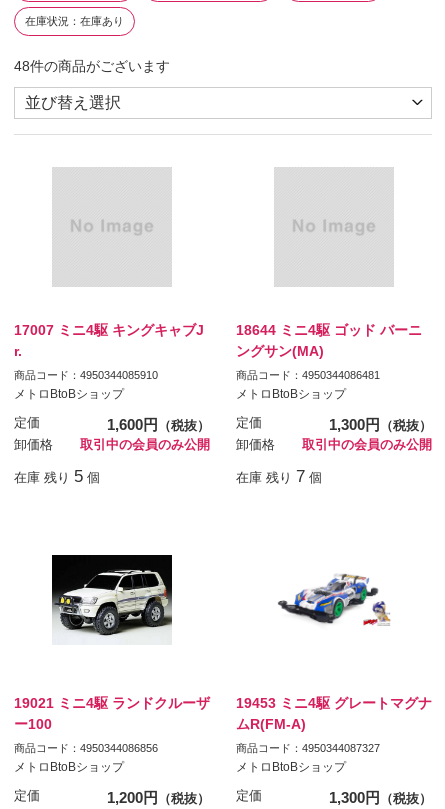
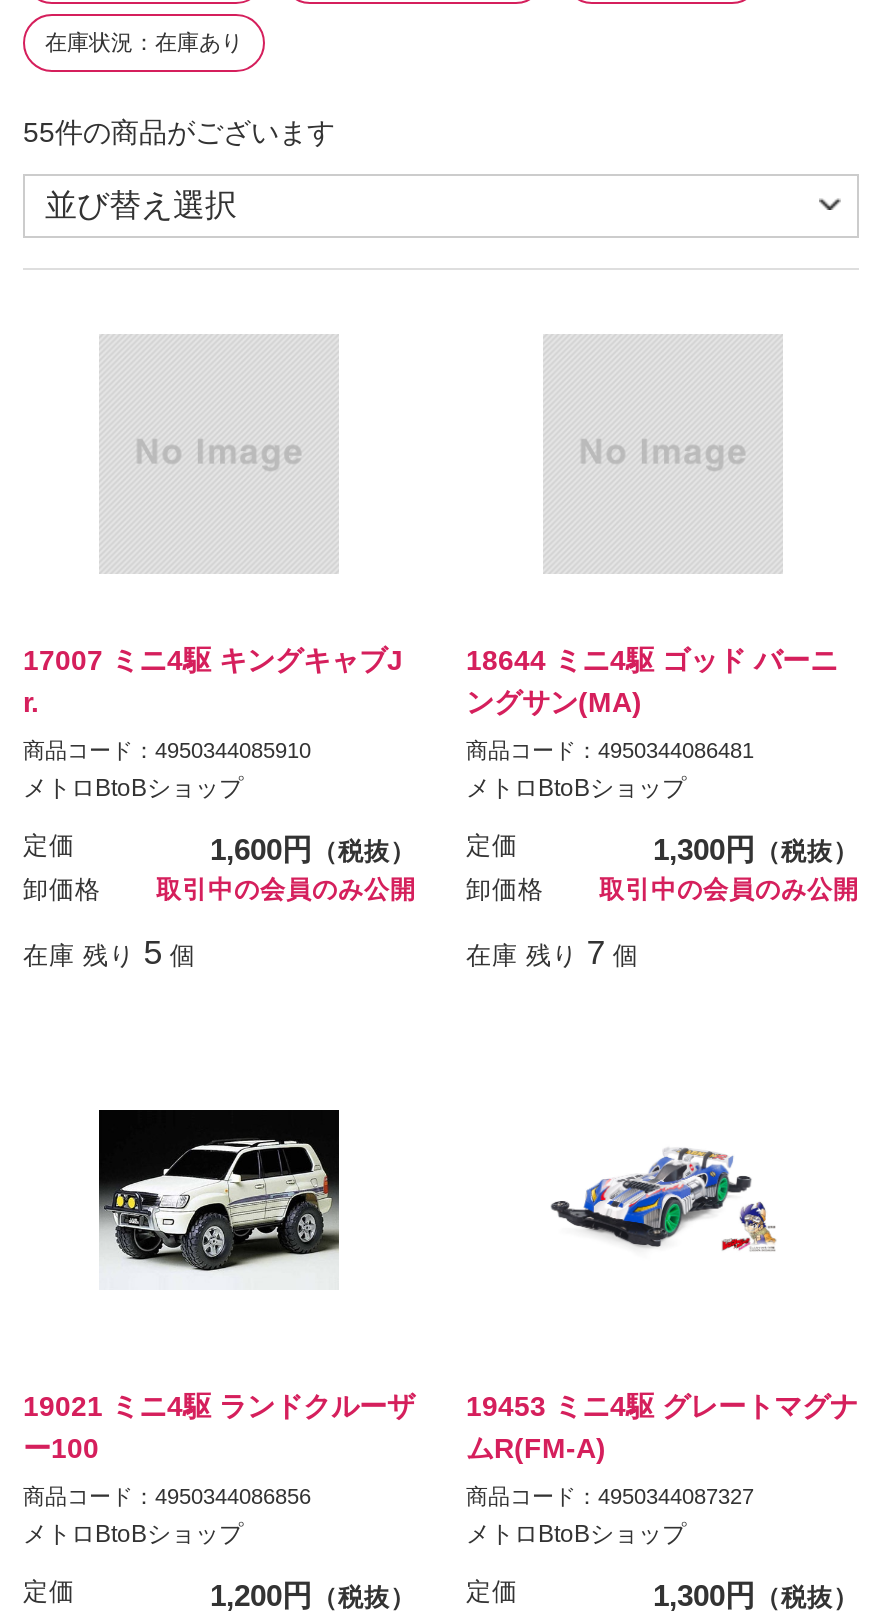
- 48件の商品がございます
+ 55件の商品がございます
